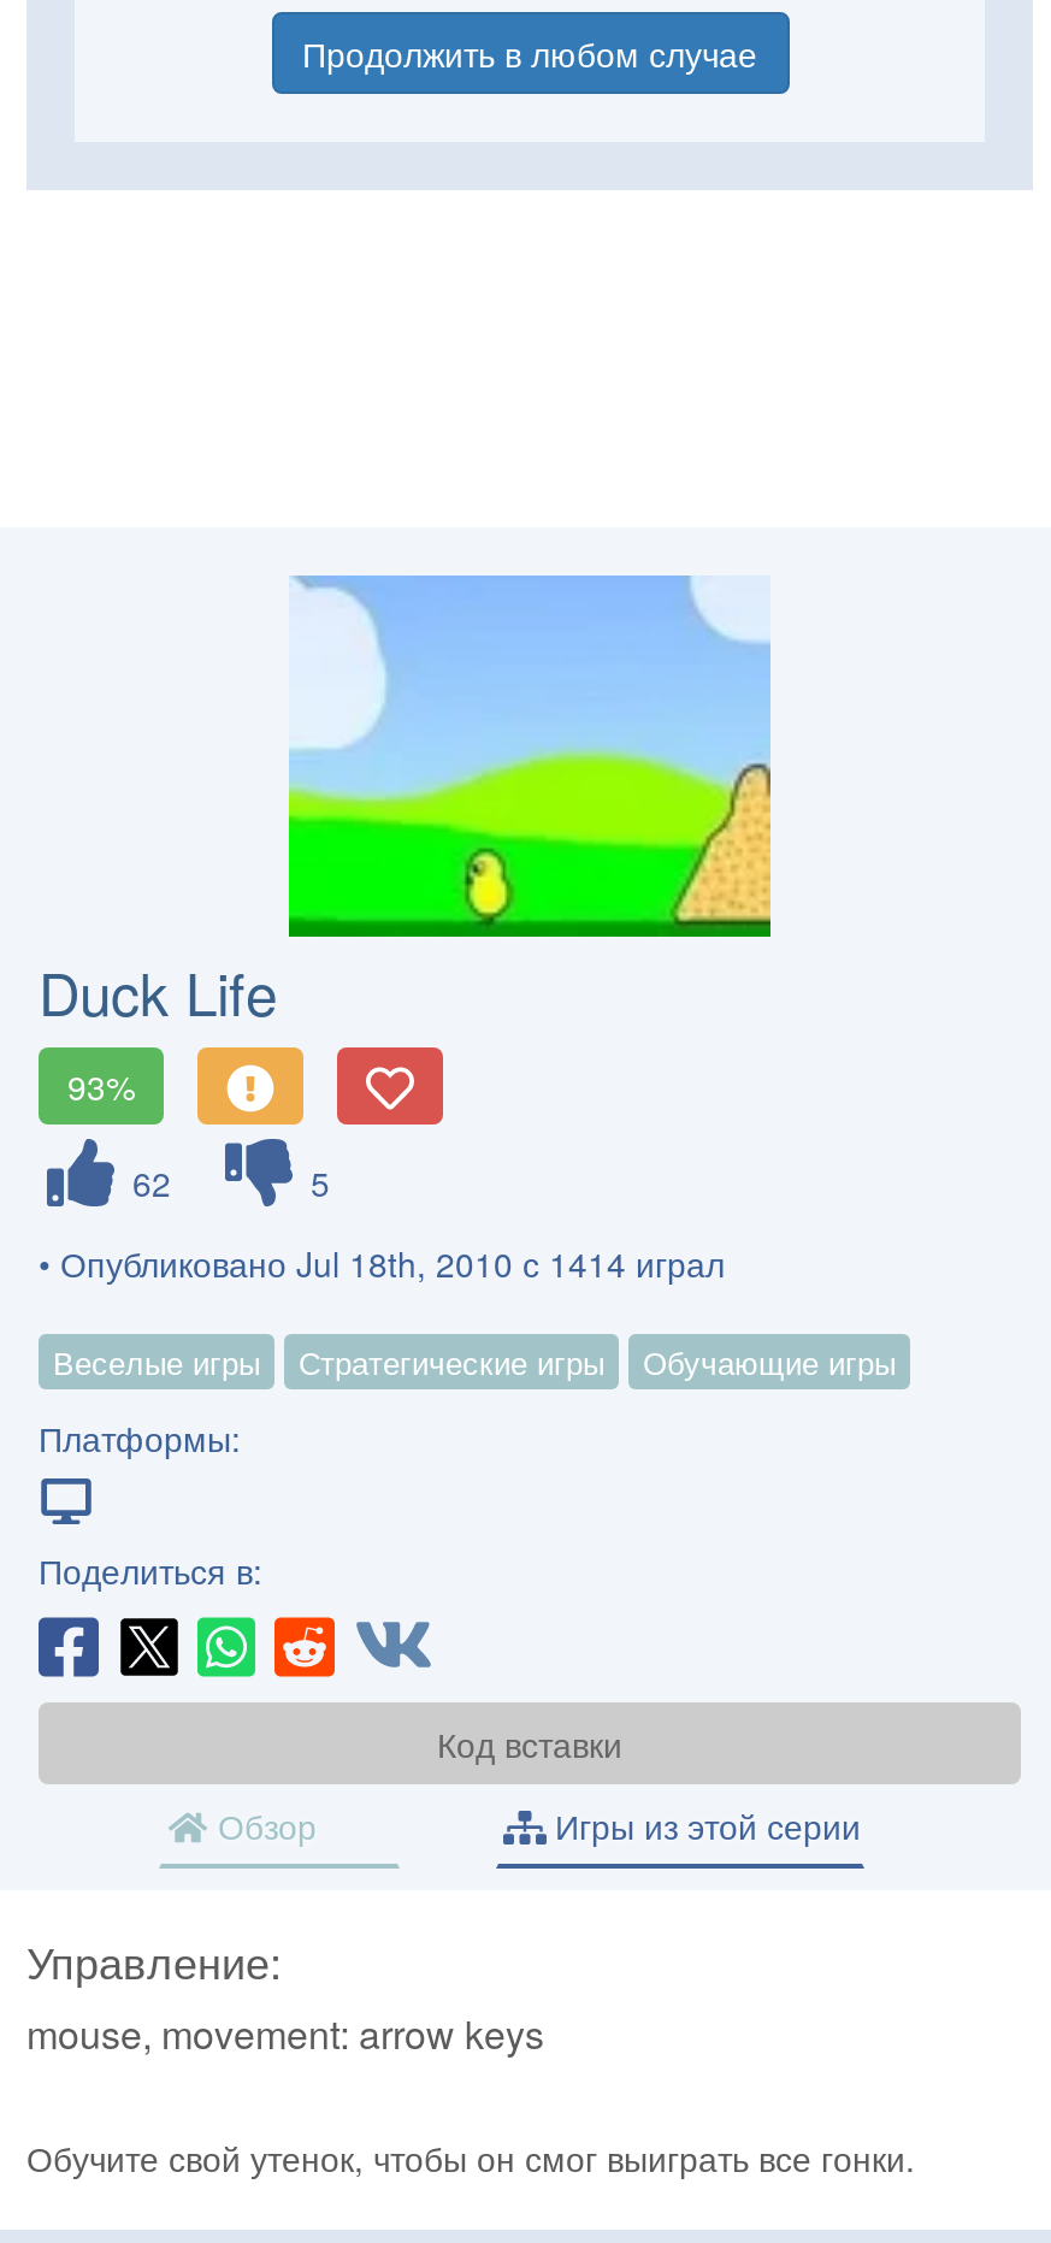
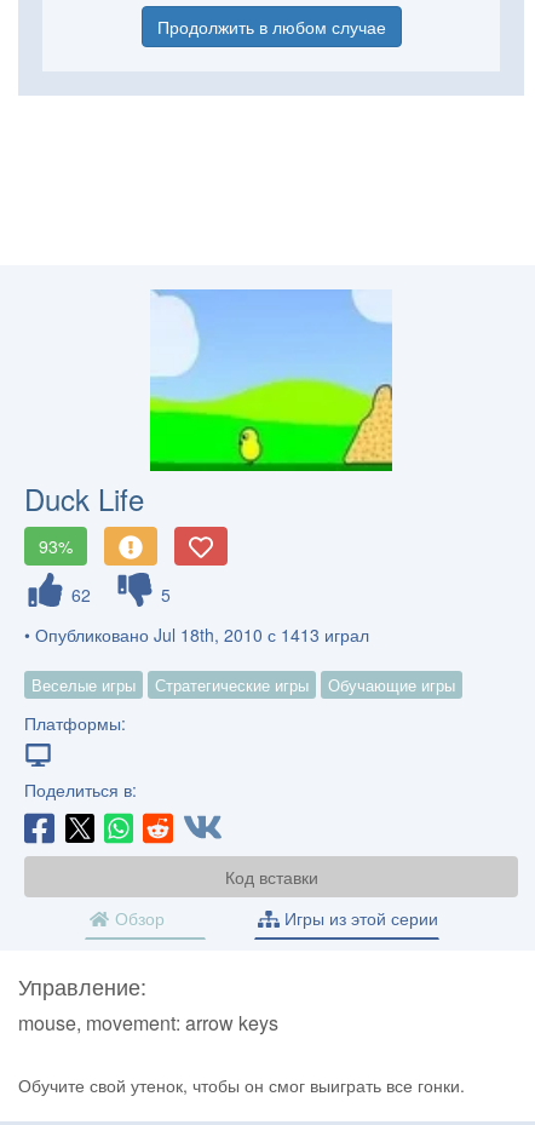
- • Опубликовано Jul 18th, 2010 с 1414 играл
+ • Опубликовано Jul 18th, 2010 с 1413 играл
